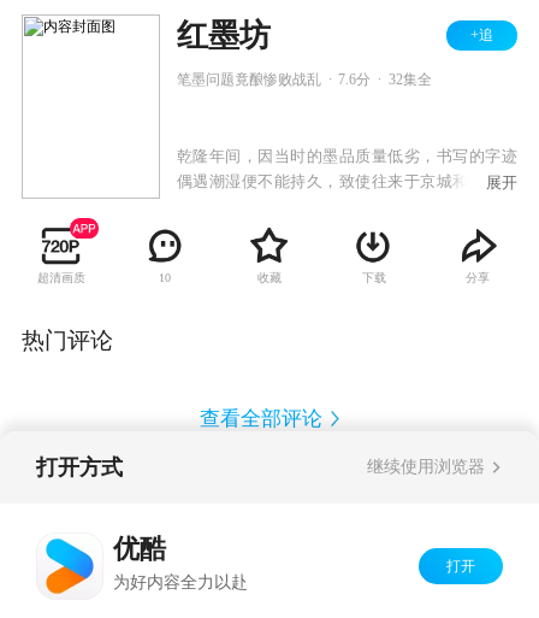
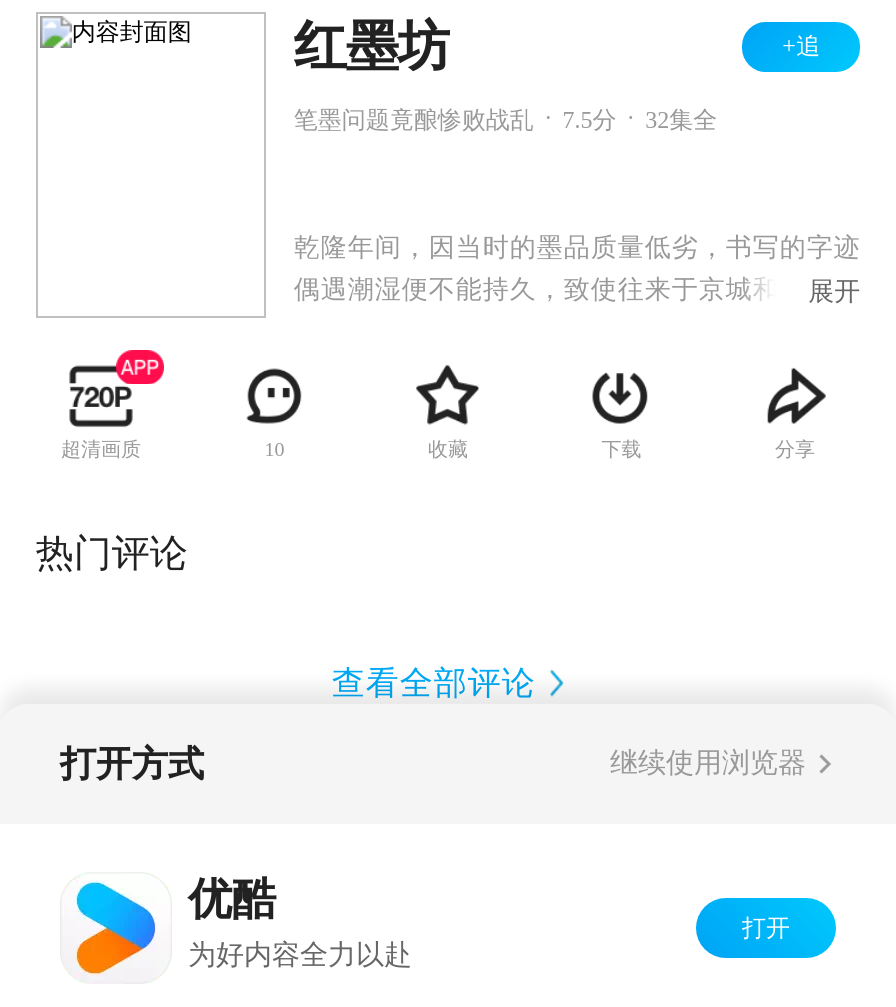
- 笔墨问题竟酿惨败战乱 . 7.6分 . 32集全
+ 笔墨问题竟酿惨败战乱 . 7.5分 . 32集全
